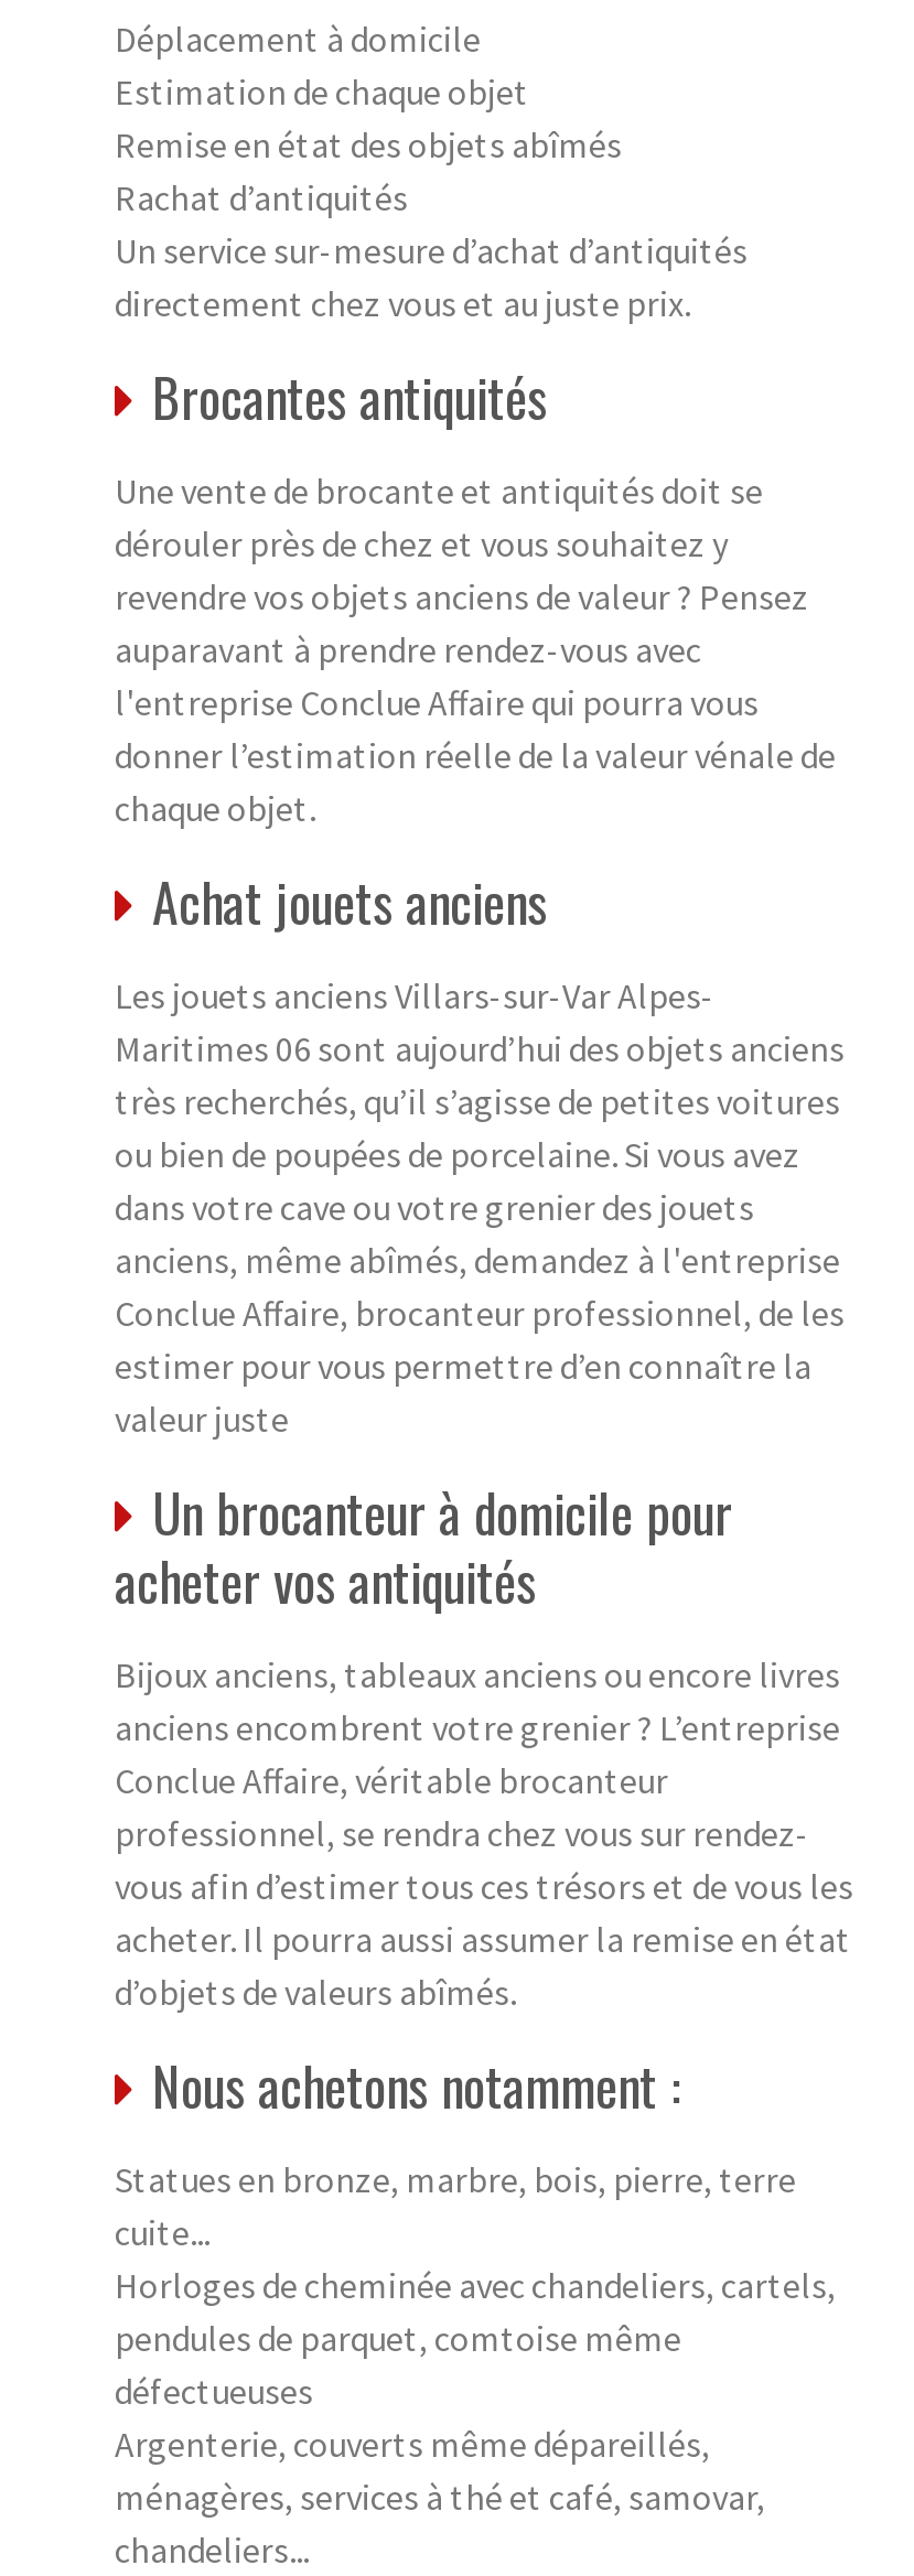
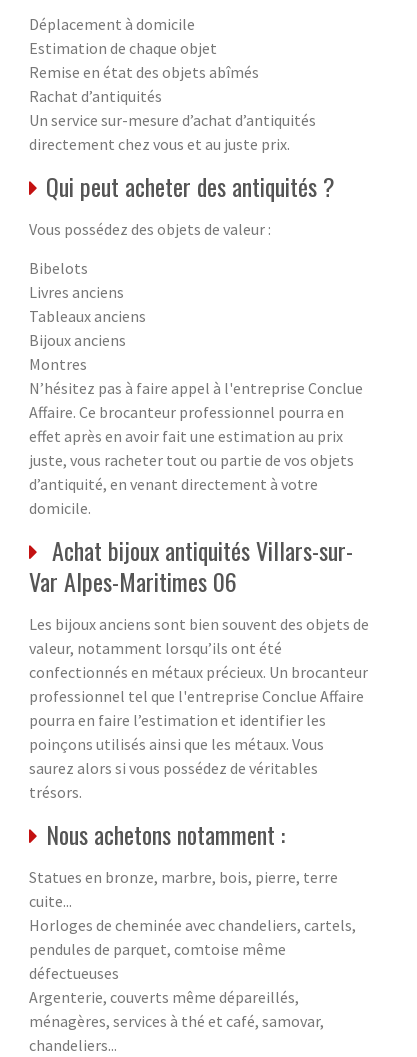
- Brocantes antiquités
- Une vente de brocante et antiquités doit se
- dérouler près de chez et vous souhaitez y
- revendre vos objets anciens de valeur ? Pensez
- auparavant à prendre rendez-vous avec
- l'entreprise Conclue Affaire qui pourra vous
- donner l’estimation réelle de la valeur vénale de
- chaque objet.
- Achat jouets anciens
- Les jouets anciens Villars-sur-Var Alpes-
- Maritimes 06 sont aujourd’hui des objets anciens
- très recherchés, qu’il s’agisse de petites voitures
- ou bien de poupées de porcelaine. Si vous avez
- dans votre cave ou votre grenier des jouets
- anciens, même abîmés, demandez à l'entreprise
- Conclue Affaire, brocanteur professionnel, de les
- estimer pour vous permettre d’en connaître la
- valeur juste
- Un brocanteur à domicile pour
- acheter vos antiquités
- Bijoux anciens, tableaux anciens ou encore livres
- anciens encombrent votre grenier ? L’entreprise
- Conclue Affaire, véritable brocanteur
- professionnel, se rendra chez vous sur rendez-
- vous afin d’estimer tous ces trésors et de vous les
- acheter. Il pourra aussi assumer la remise en état
- d’objets de valeurs abîmés.
+ Qui peut acheter des antiquités ?
+ Vous possédez des objets de valeur :
+ Bibelots
+ Livres anciens
+ Tableaux anciens
+ Bijoux anciens
+ Montres
+ N’hésitez pas à faire appel à l'entreprise Conclue
+ Affaire. Ce brocanteur professionnel pourra en
+ effet après en avoir fait une estimation au prix
+ juste, vous racheter tout ou partie de vos objets
+ d’antiquité, en venant directement à votre
+ domicile.
+ Achat bijoux antiquités Villars-sur-
+ Var Alpes-Maritimes 06
+ Les bijoux anciens sont bien souvent des objets de
+ valeur, notamment lorsqu’ils ont été
+ confectionnés en métaux précieux. Un brocanteur
+ professionnel tel que l'entreprise Conclue Affaire
+ pourra en faire l’estimation et identifier les
+ poinçons utilisés ainsi que les métaux. Vous
+ saurez alors si vous possédez de véritables
+ trésors.
